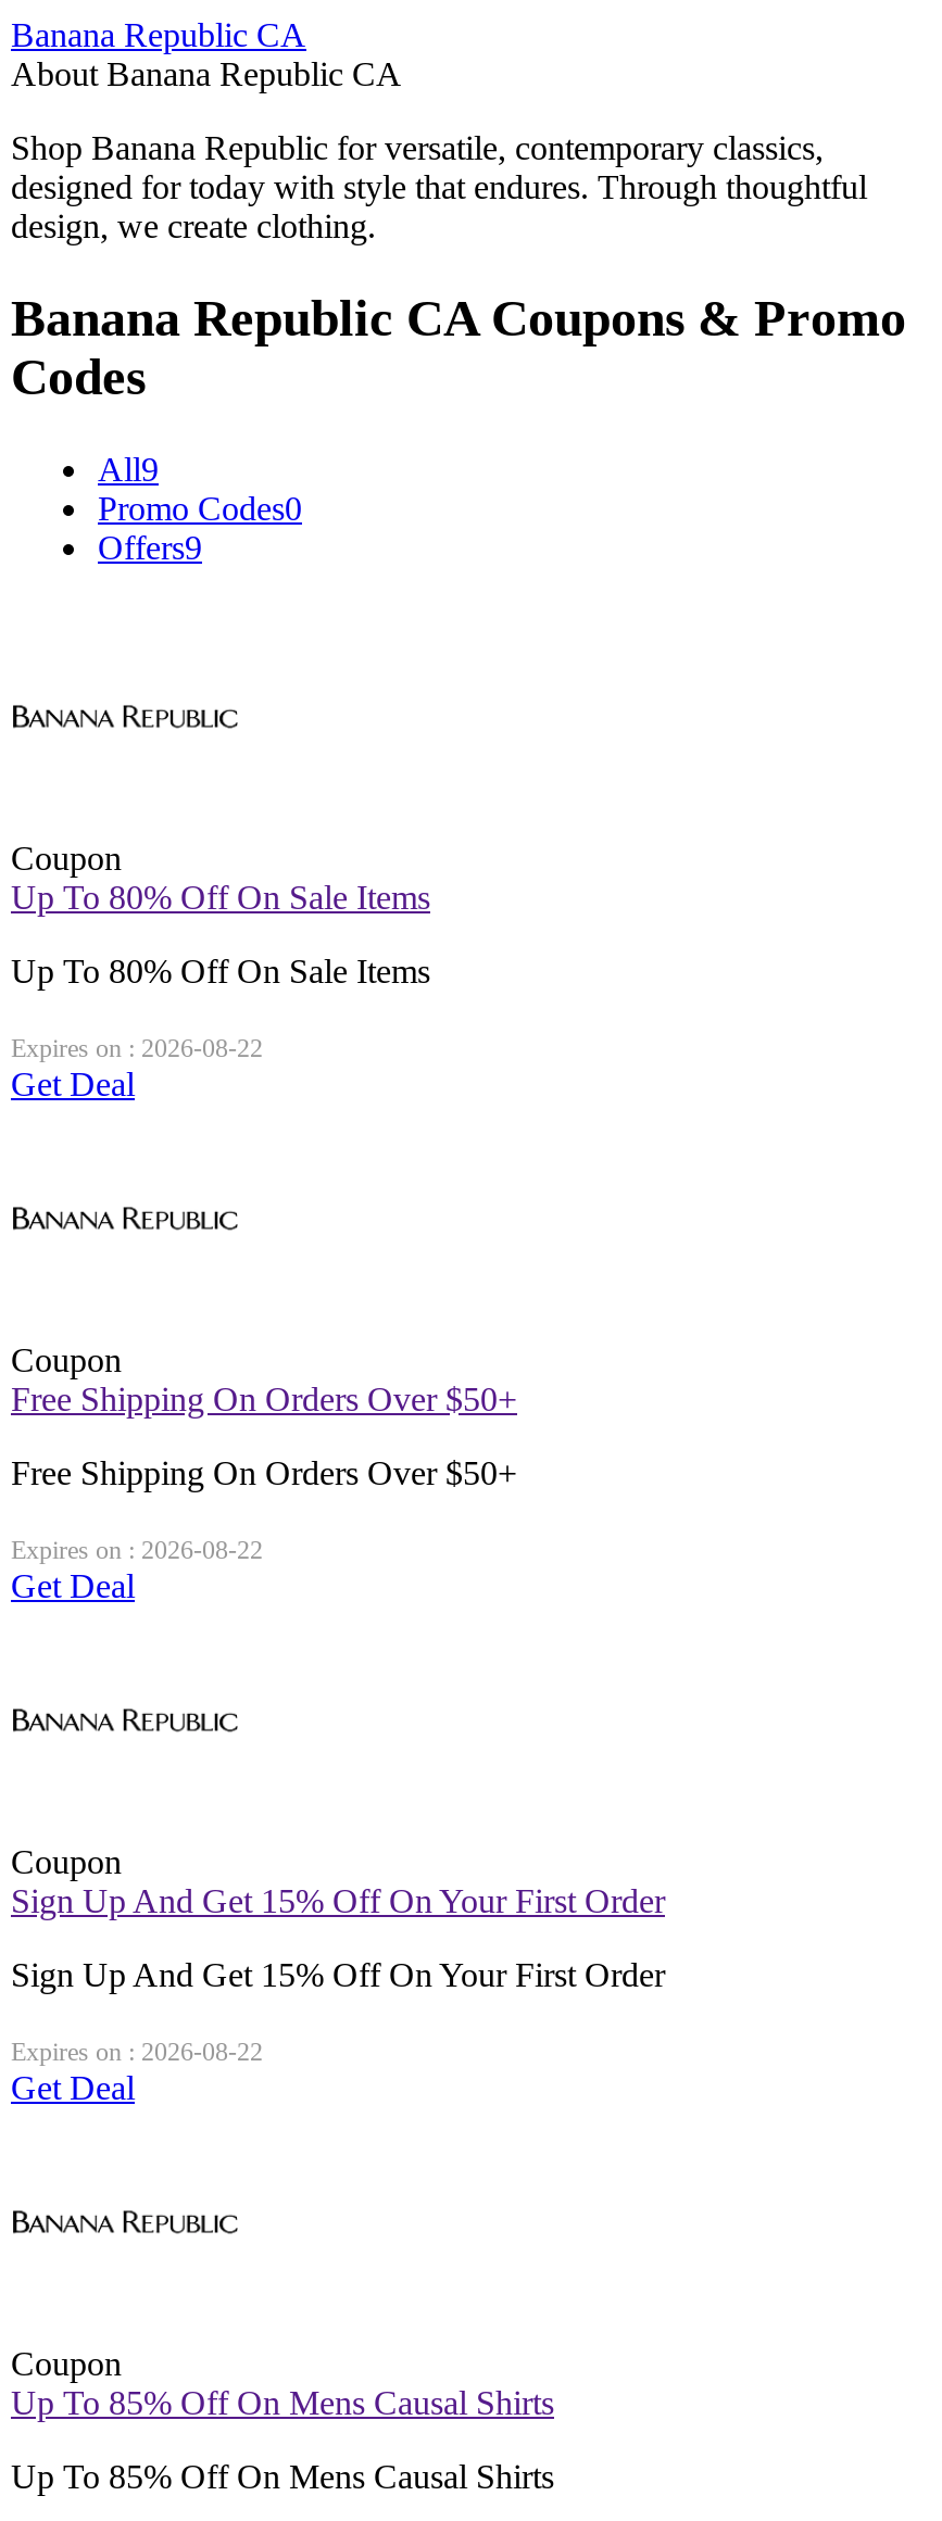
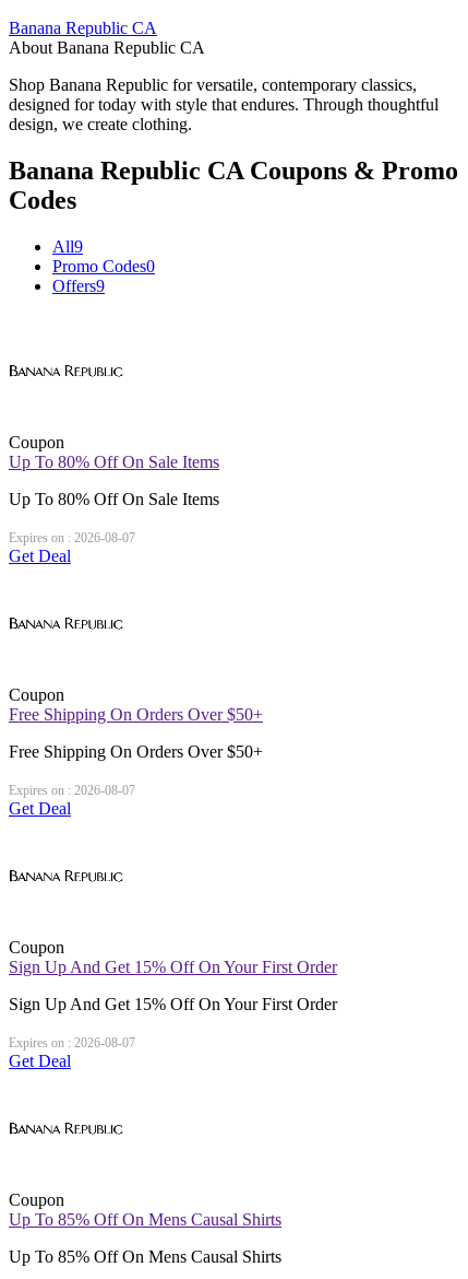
- Expires on : 2026-08-22
+ Expires on : 2026-08-07

- Expires on : 2026-08-22
+ Expires on : 2026-08-07

- Expires on : 2026-08-22
+ Expires on : 2026-08-07
